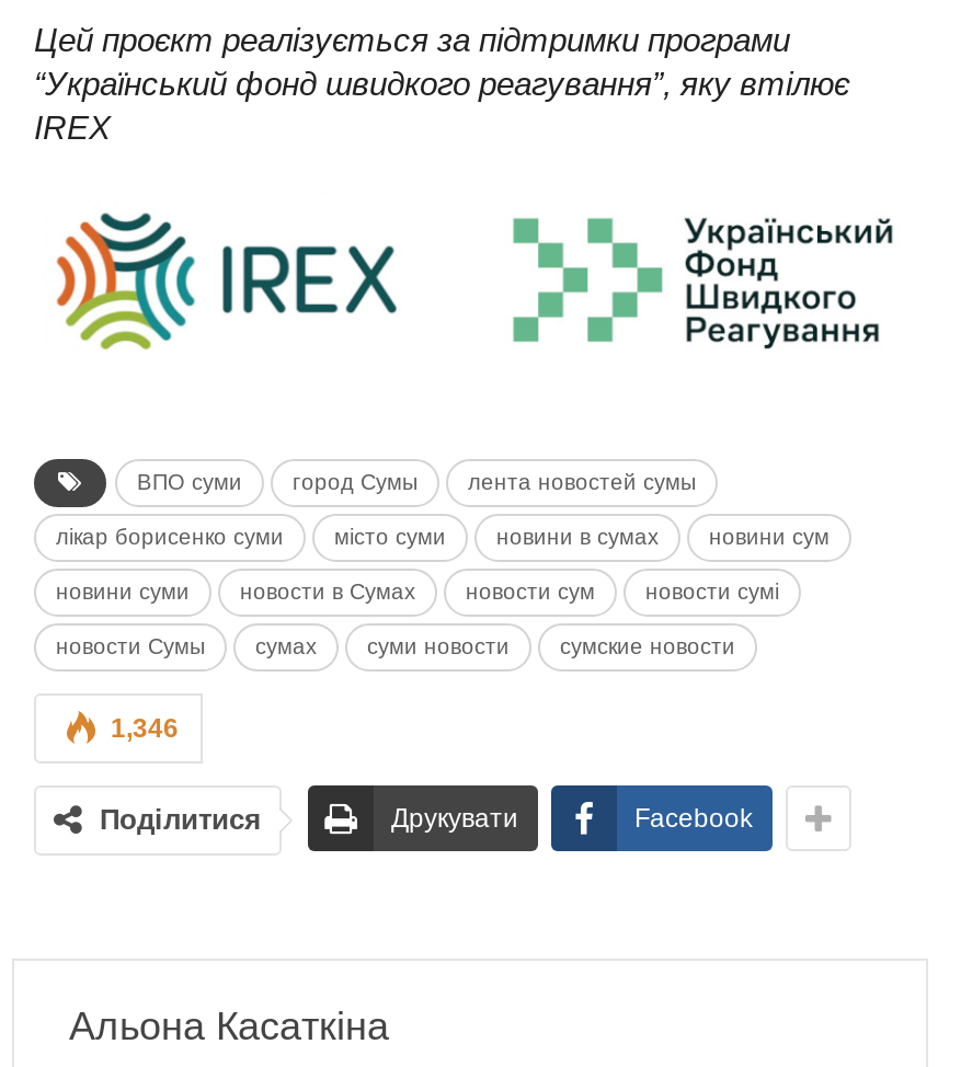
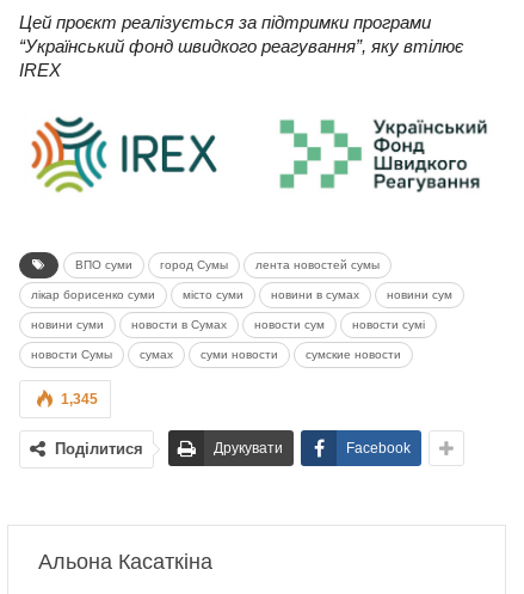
- 1,346
+ 1,345
